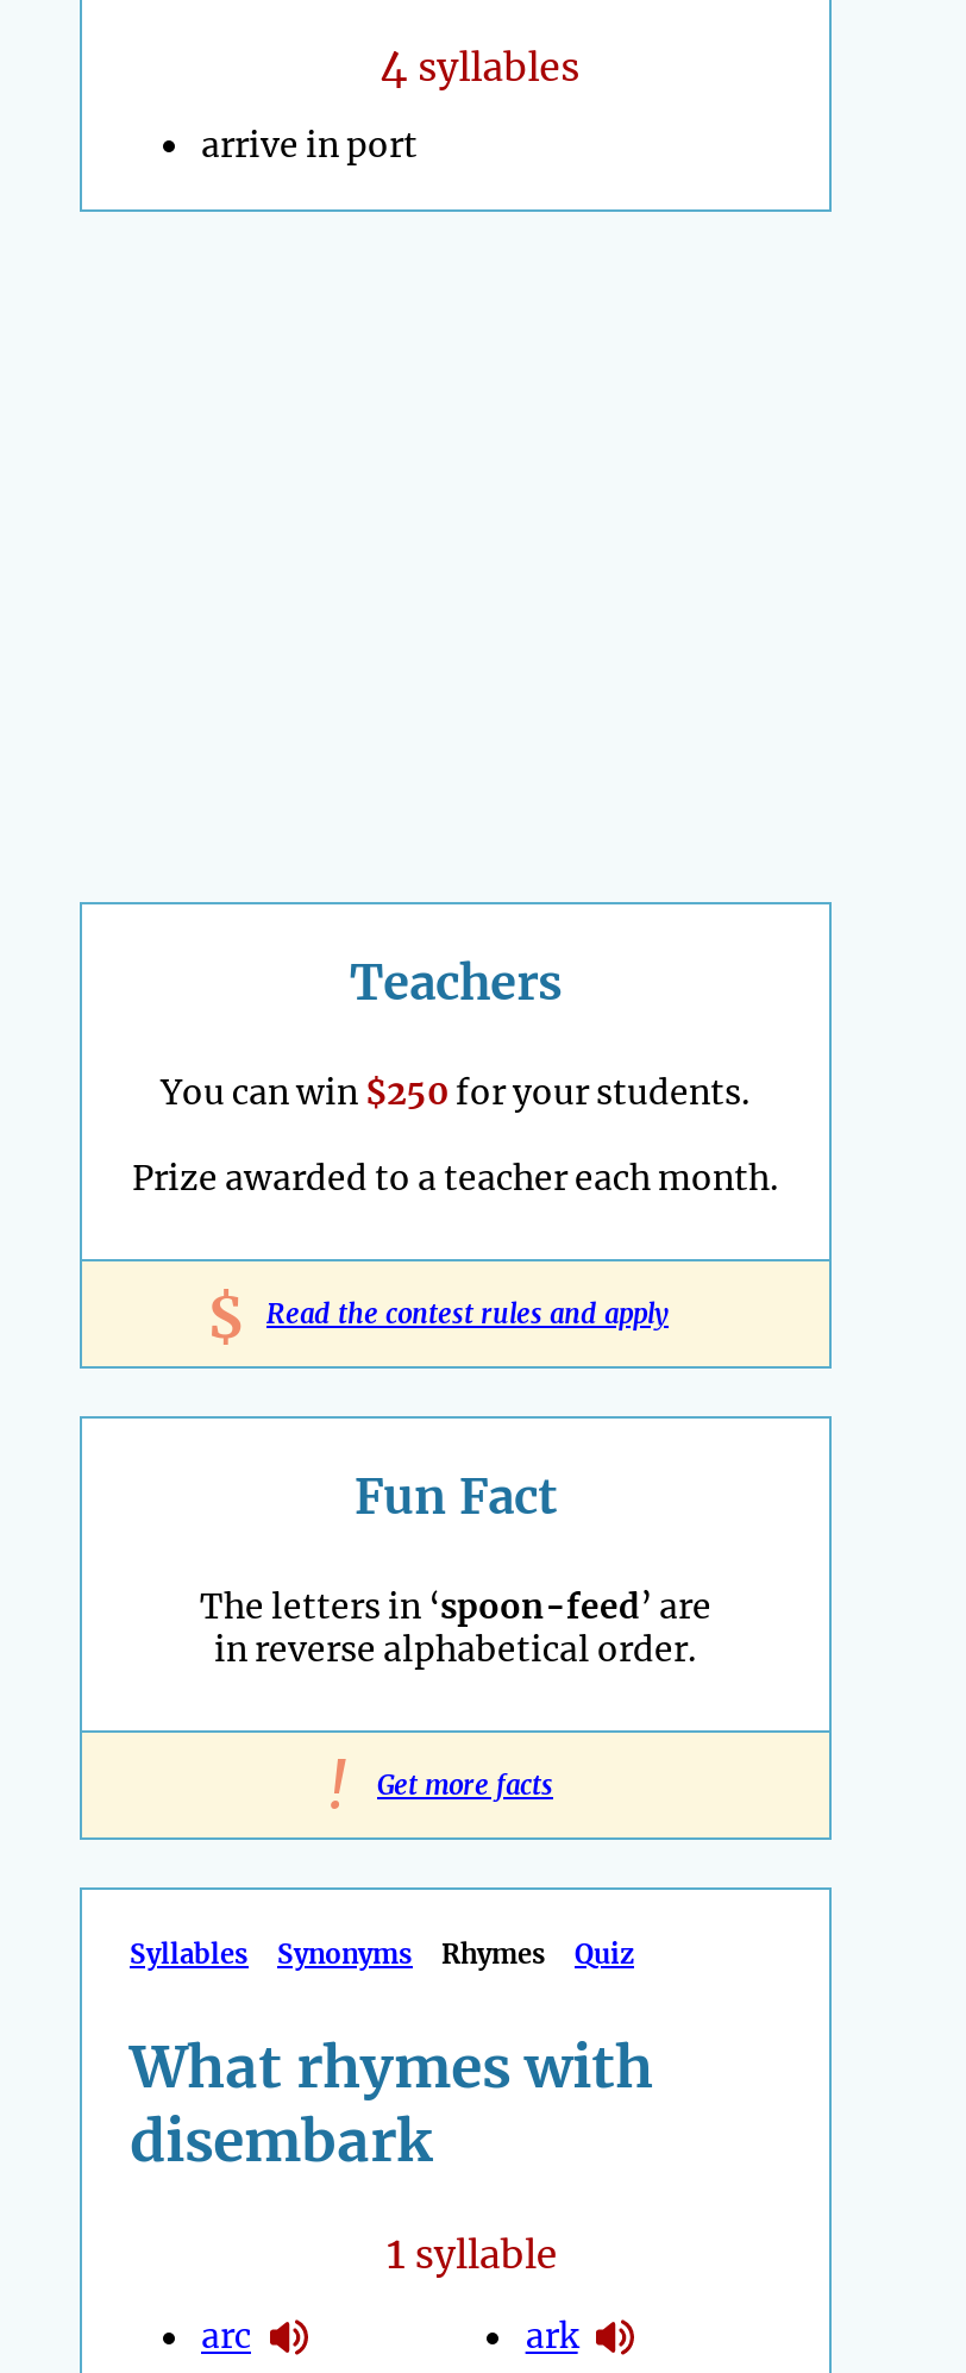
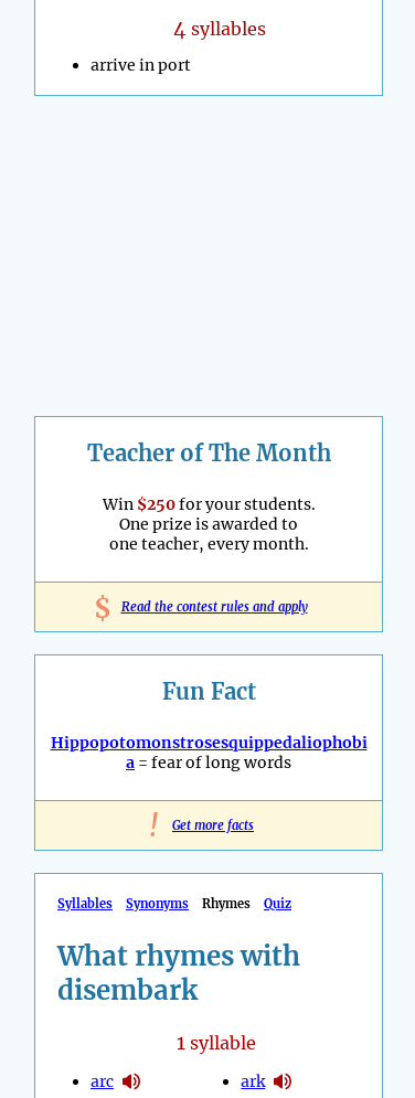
- Teachers
- You can win $250 for your students.
- Prize awarded to a teacher each month.
+ Teacher of The Month
+ Win $250 for your students.
+ One prize is awarded to
+ one teacher, every month.

- The letters in ‘spoon-feed’ are
- in reverse alphabetical order.
+ Hippopotomonstrosesquippedaliophobi
+ a = fear of long words
